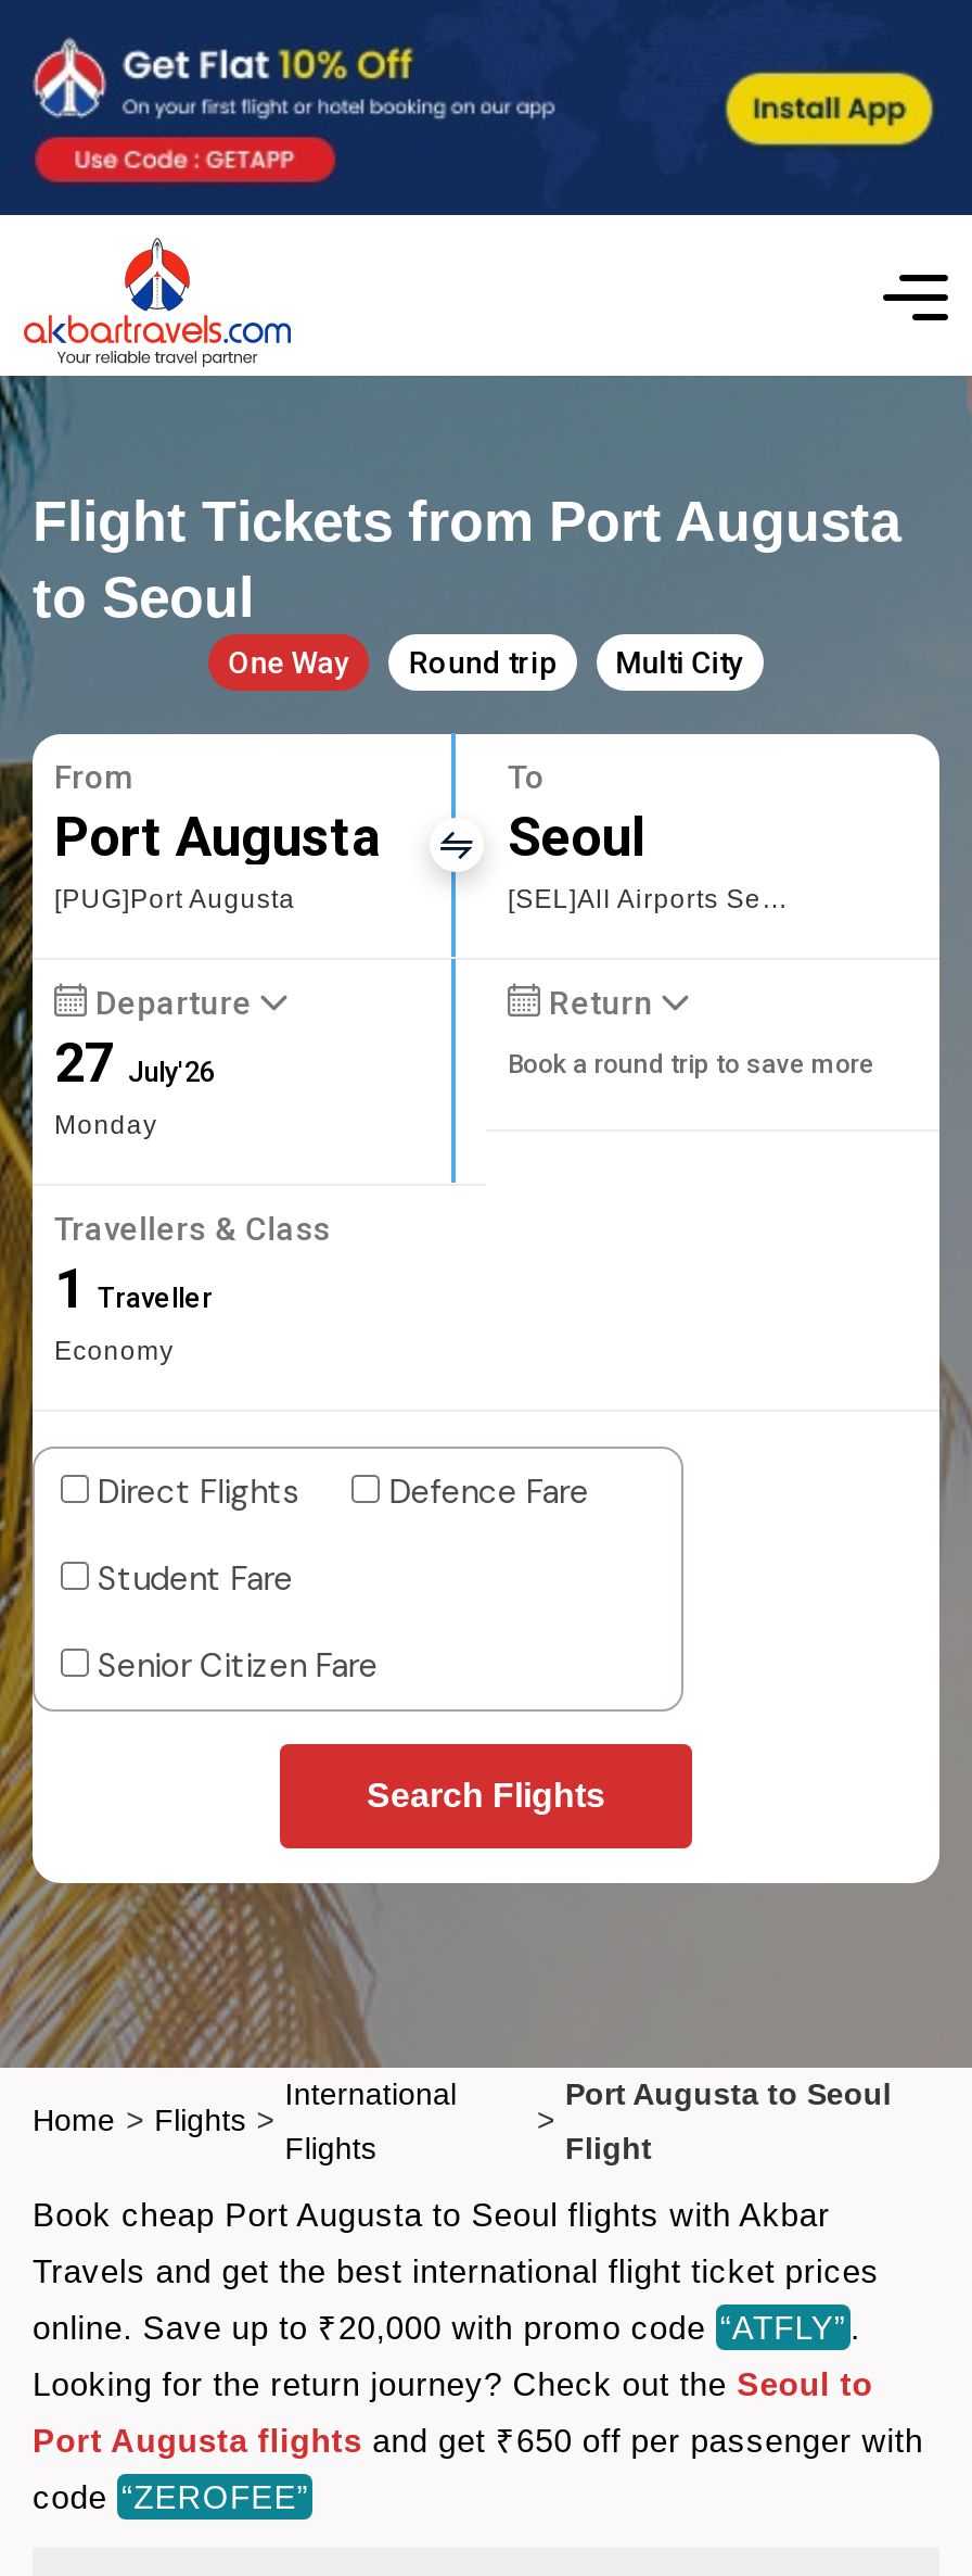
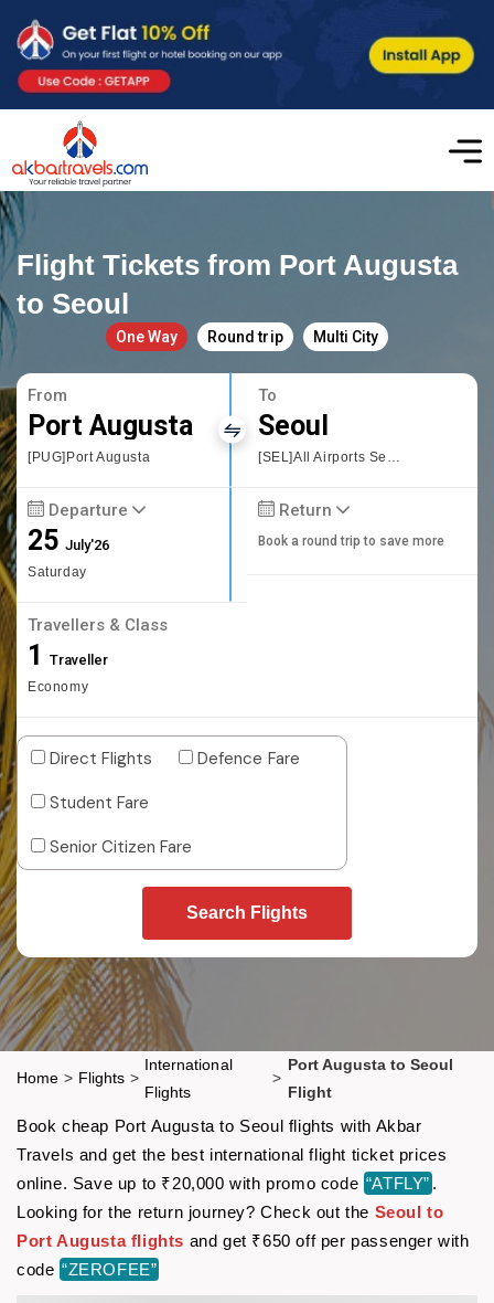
- 27 July'26
- Monday
+ 25 July'26
+ Saturday
